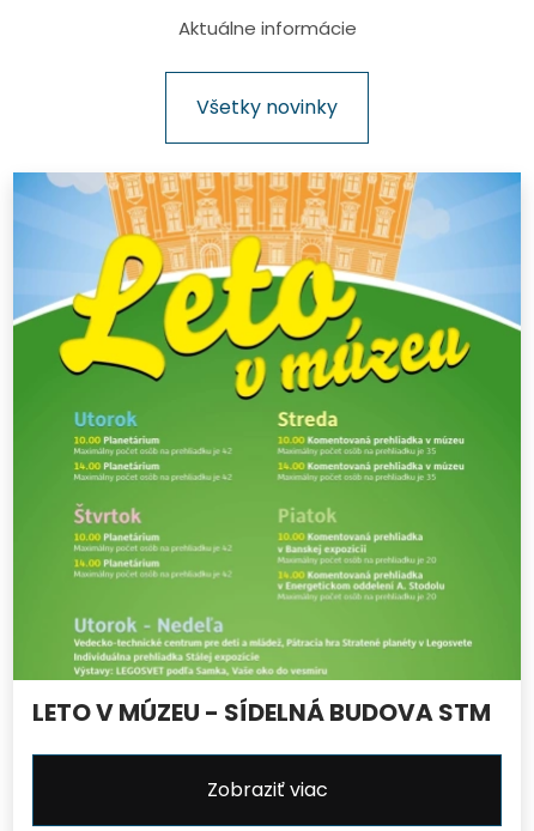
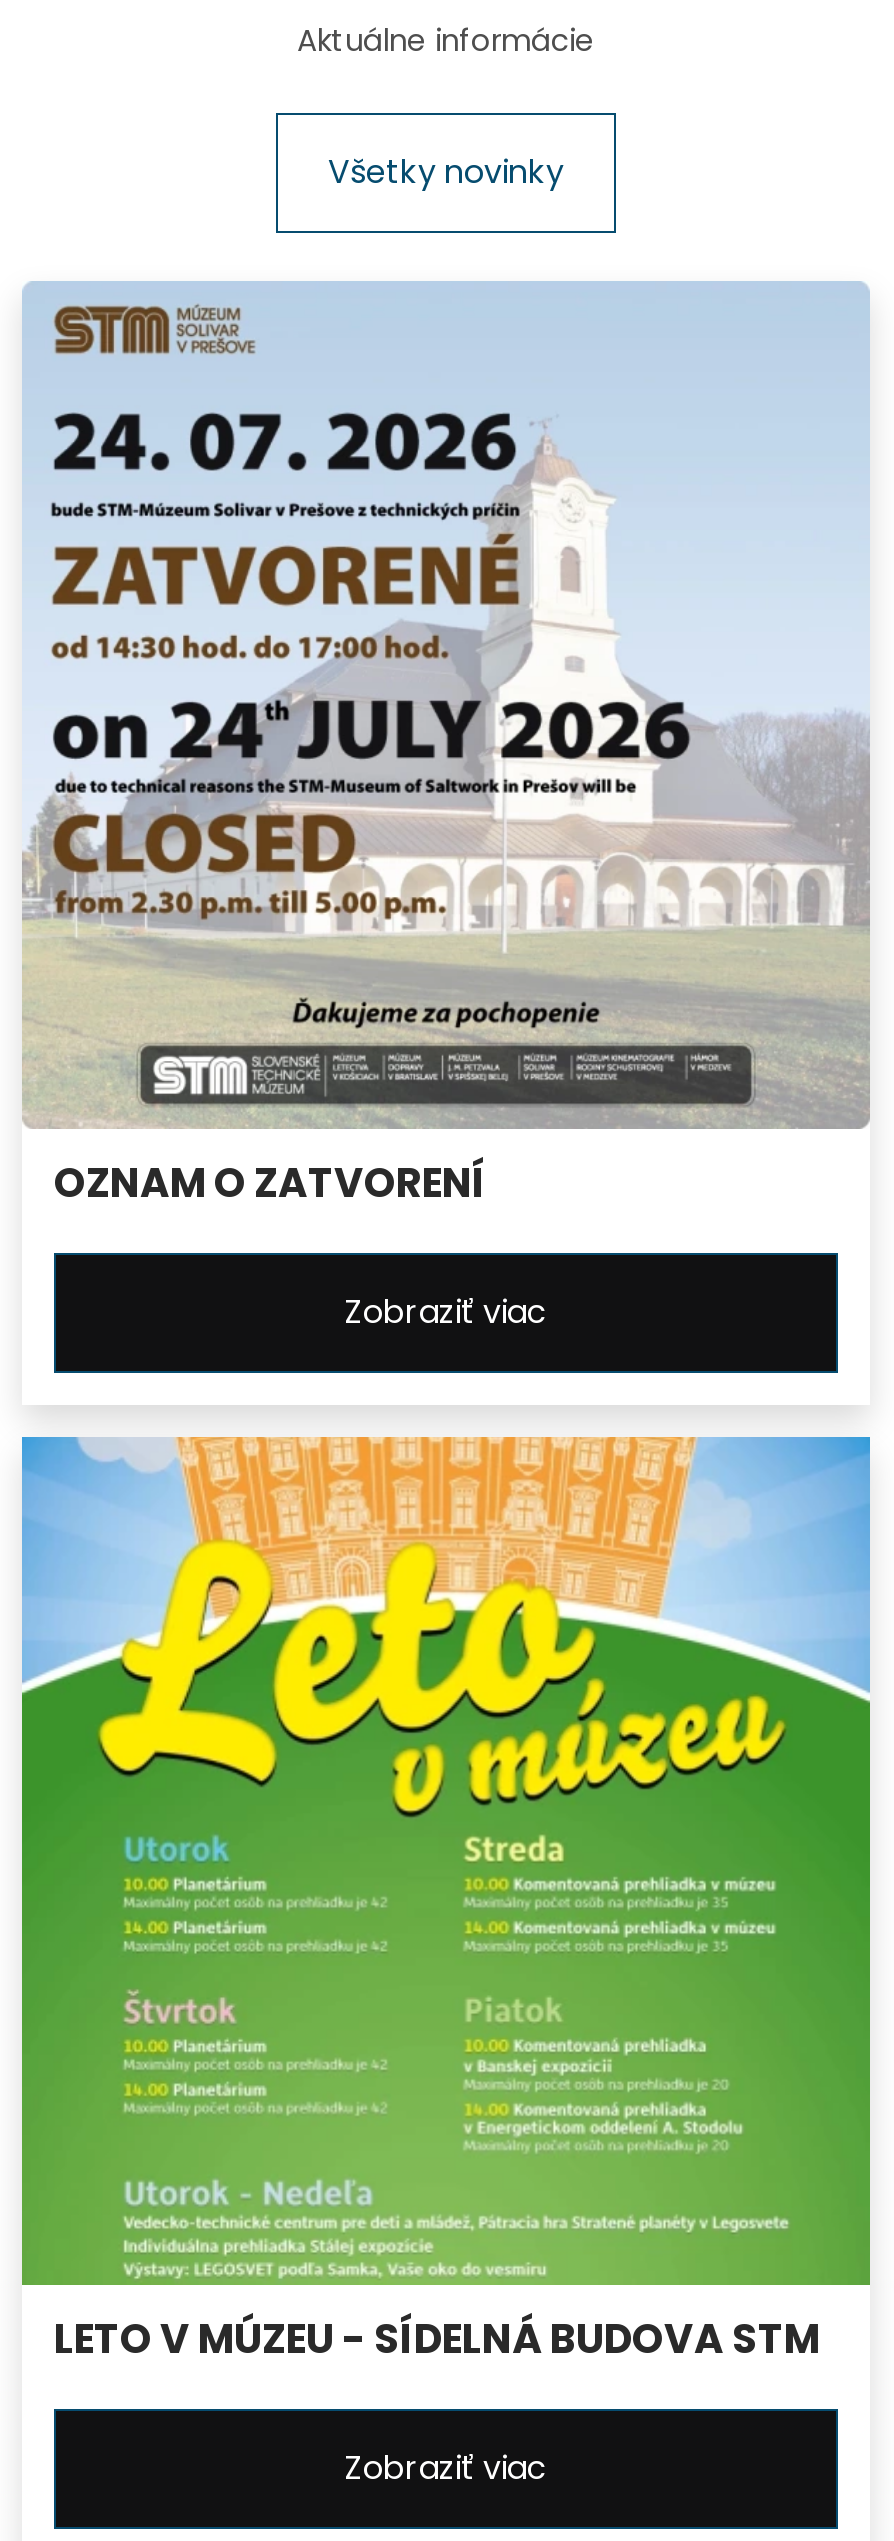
+ [image]
+ OZNAM O ZATVORENÍ
+ Zobraziť viac
